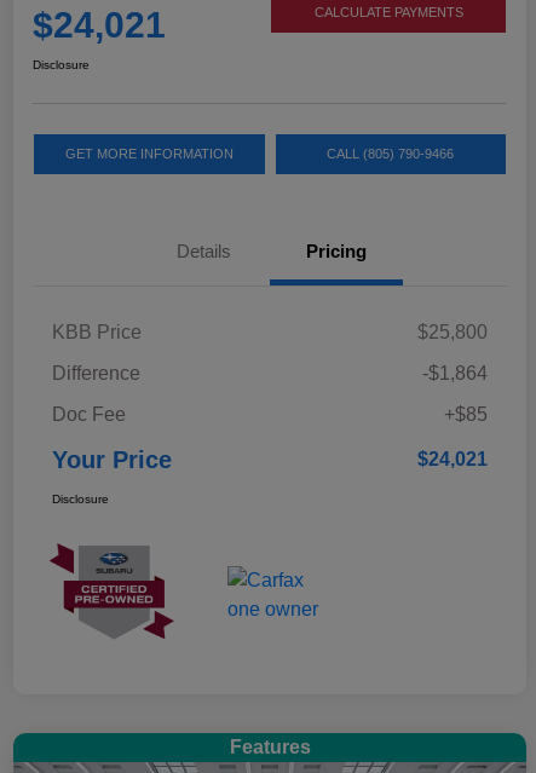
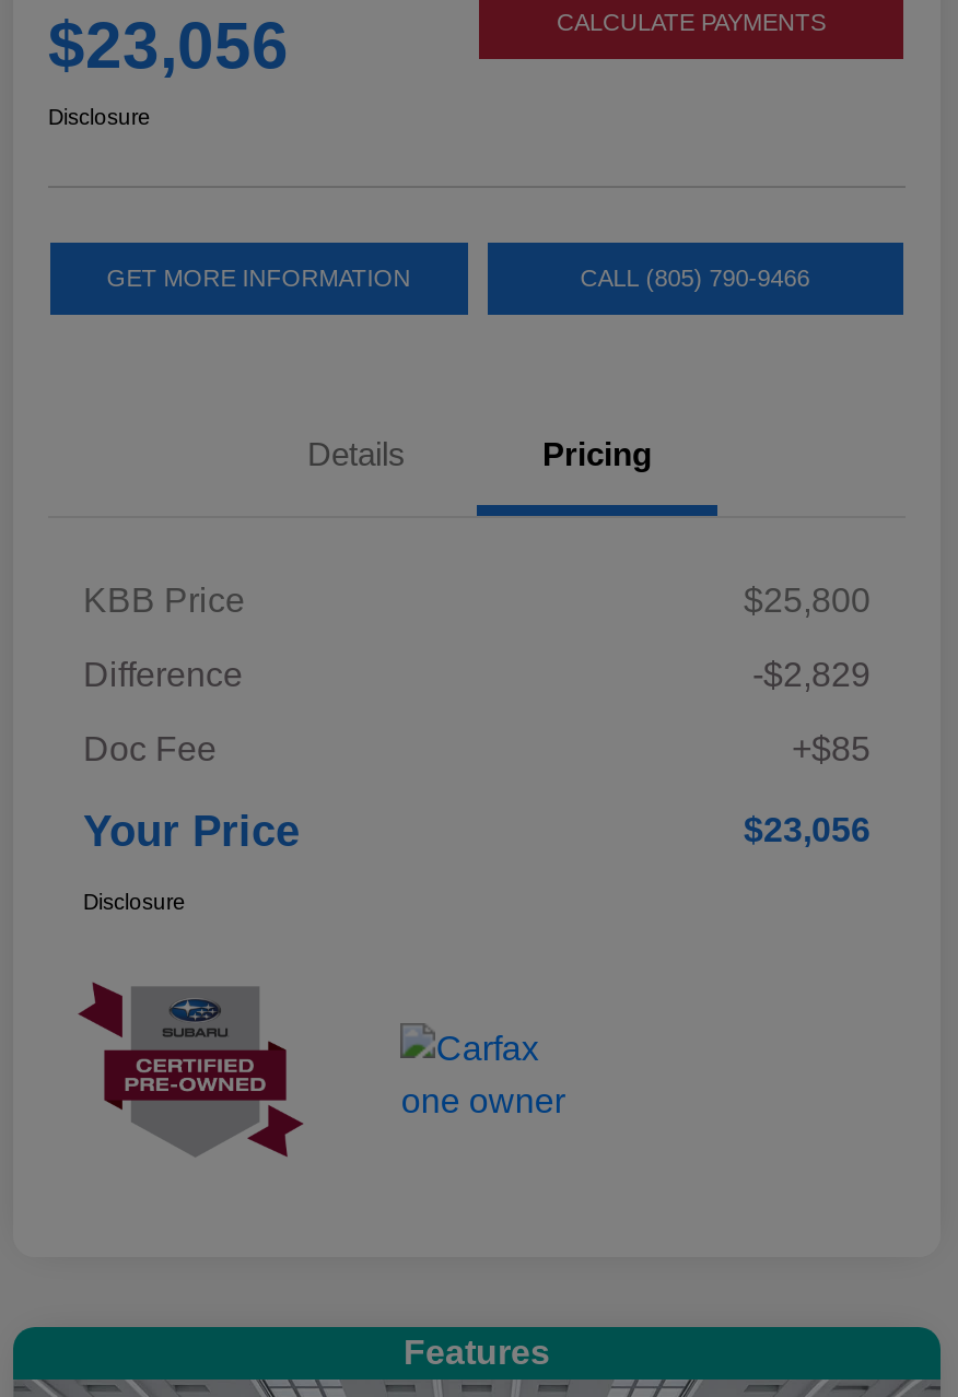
- $24,021
+ $23,056

- -$1,864
+ -$2,829

- $24,021
+ $23,056
